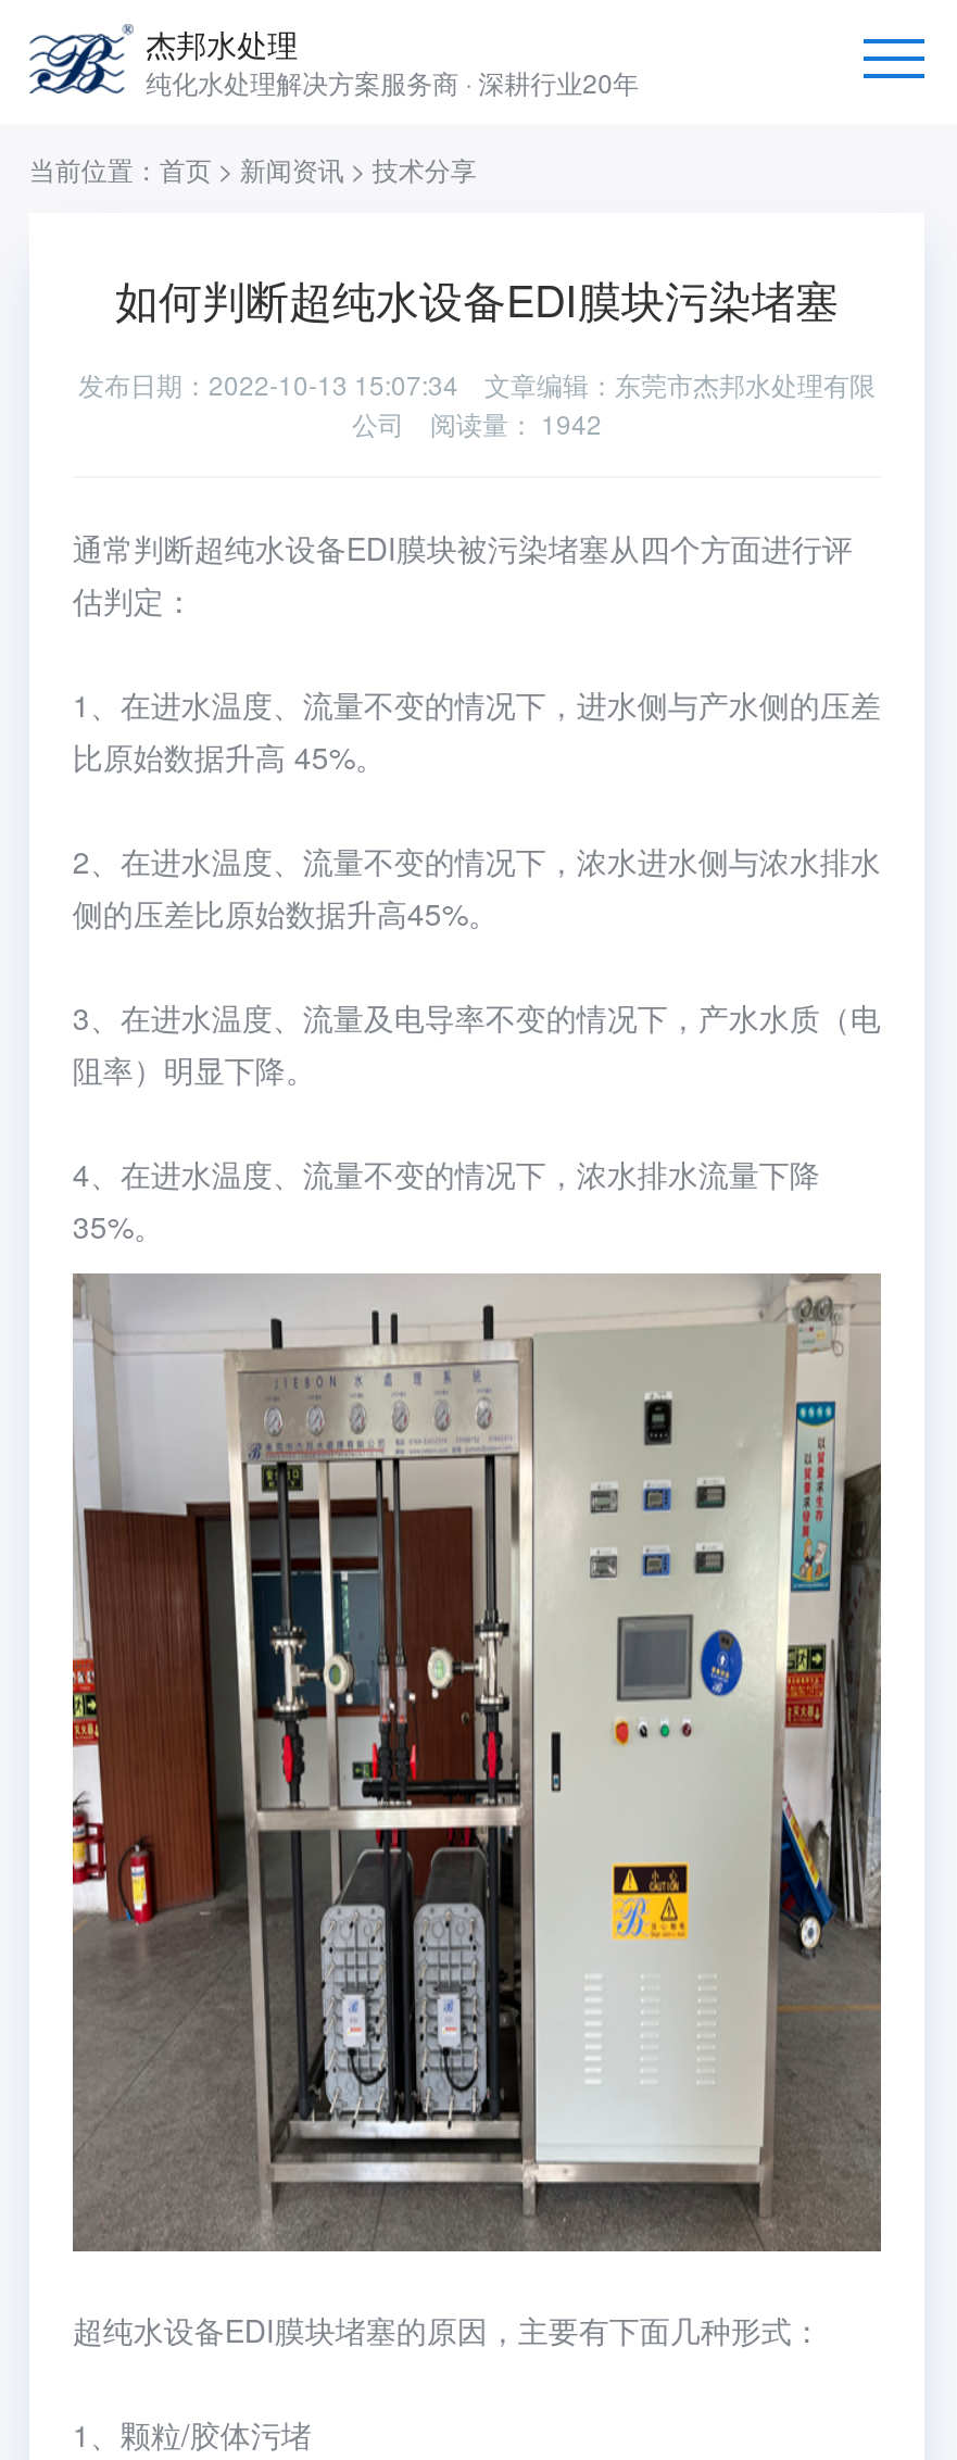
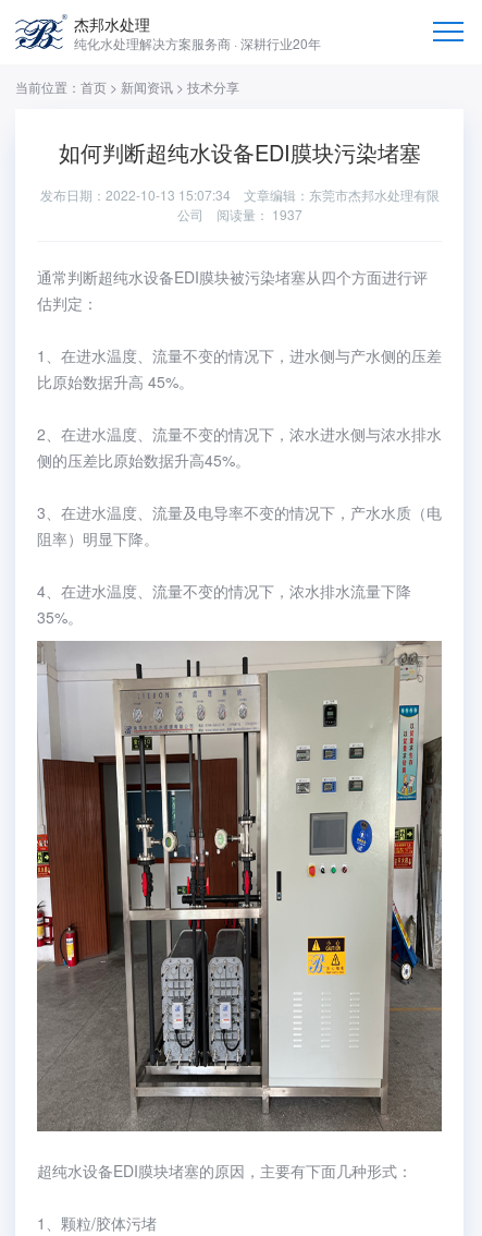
- 公司 阅读量：1942
+ 公司 阅读量：1937
